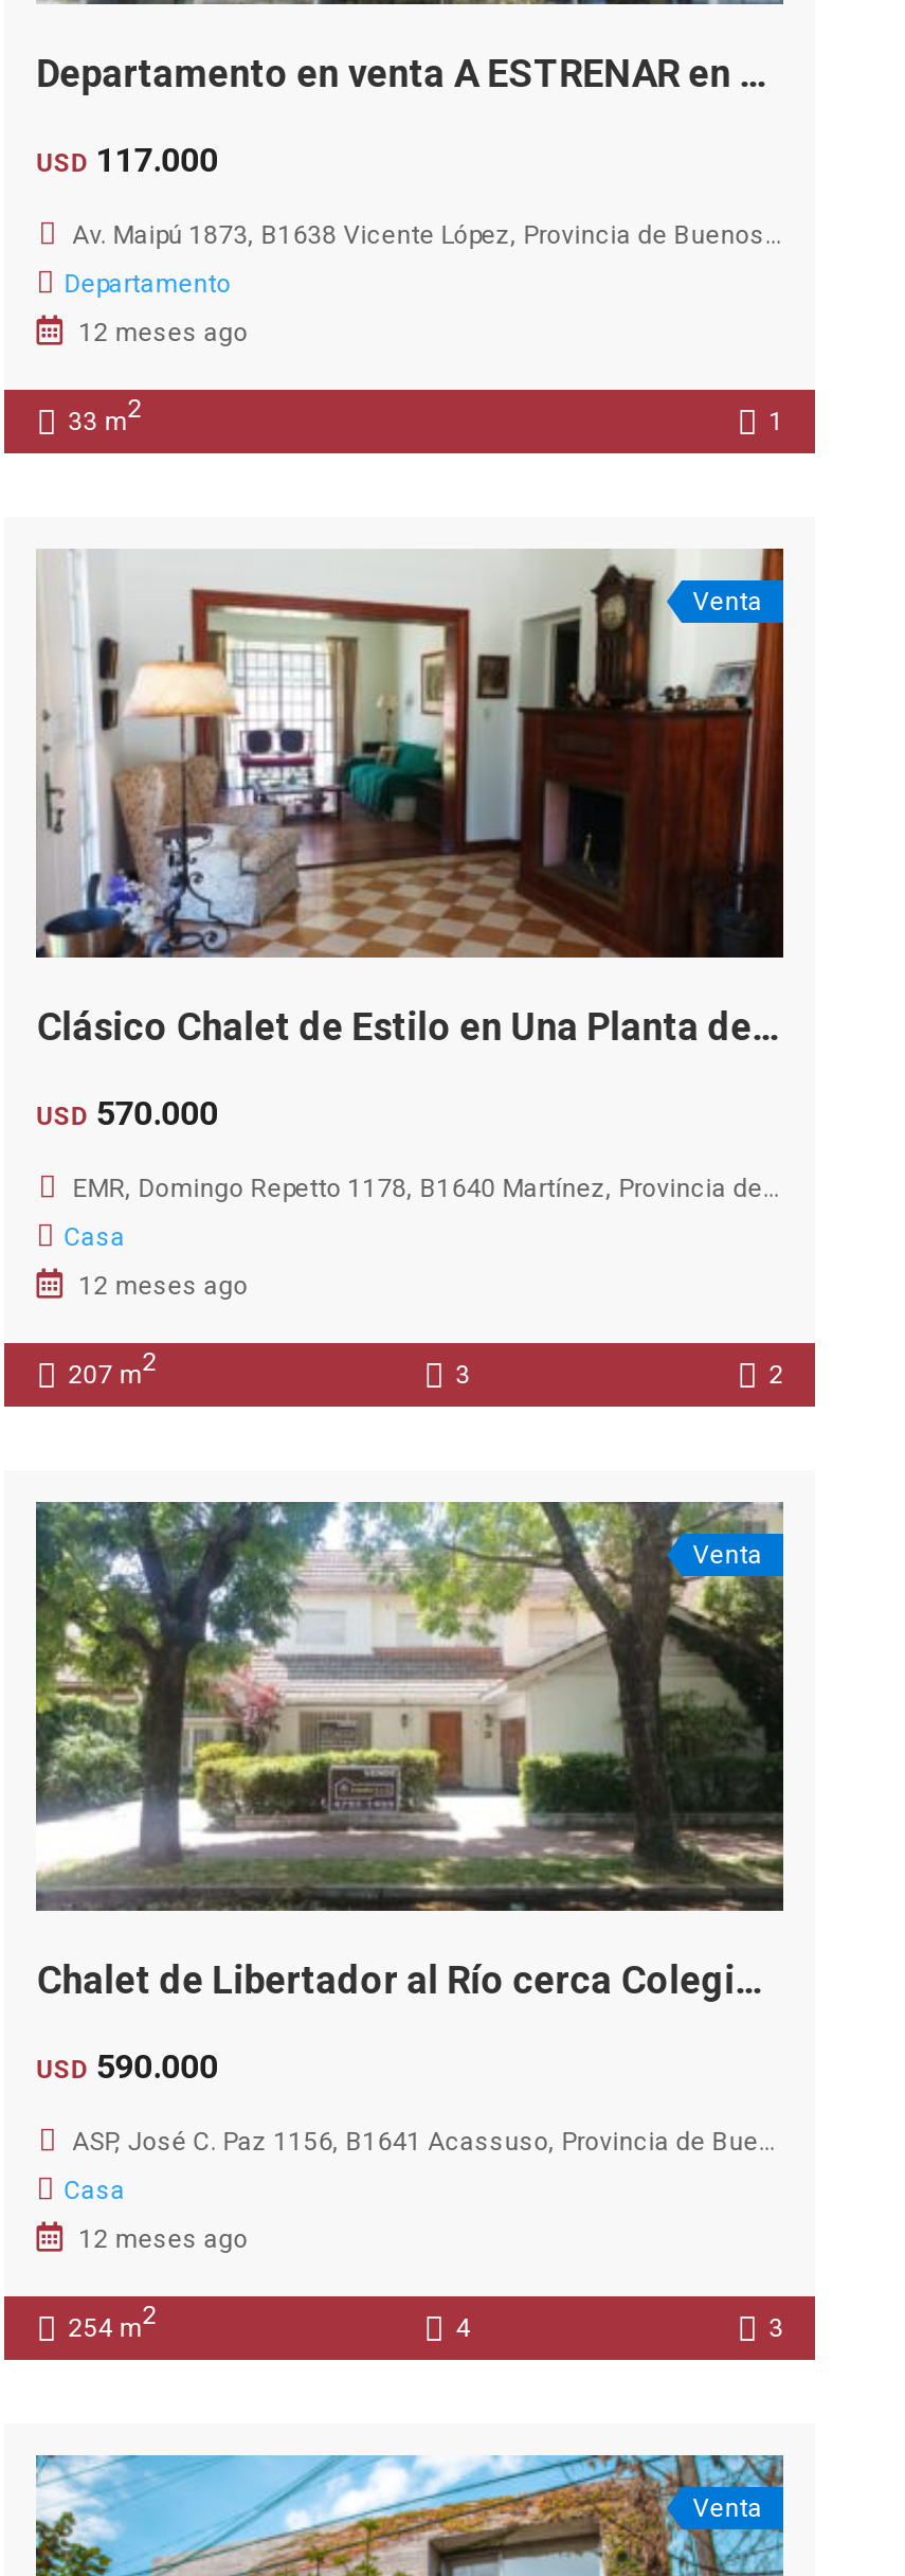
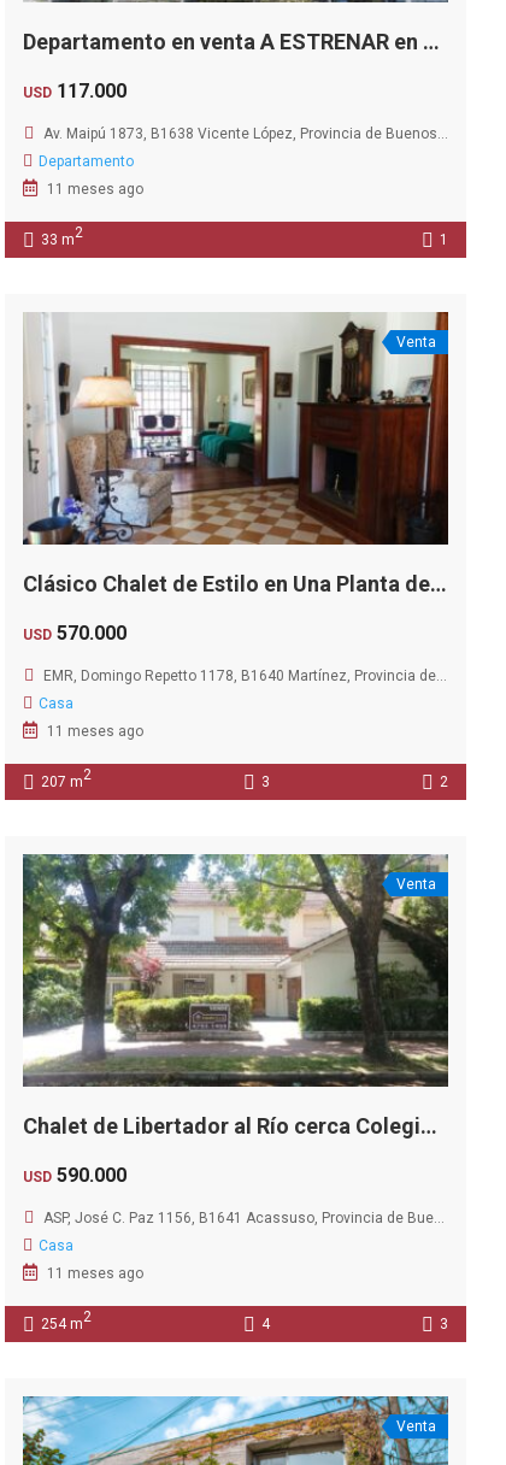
- 12 meses ago
+ 11 meses ago

- 12 meses ago
+ 11 meses ago

- 12 meses ago
+ 11 meses ago
